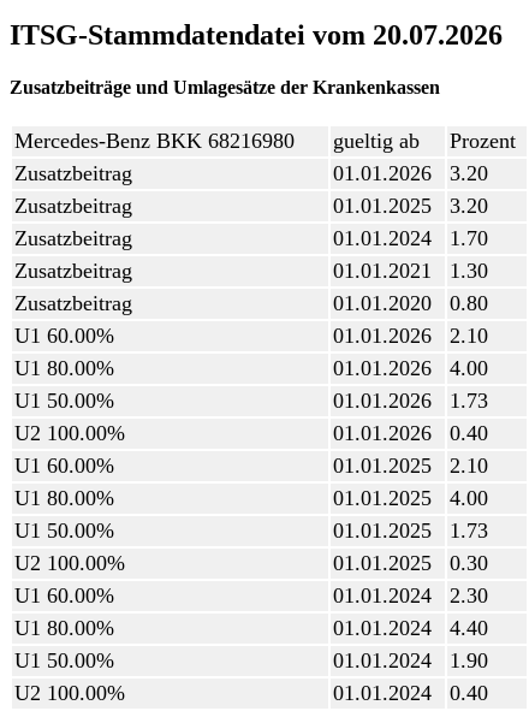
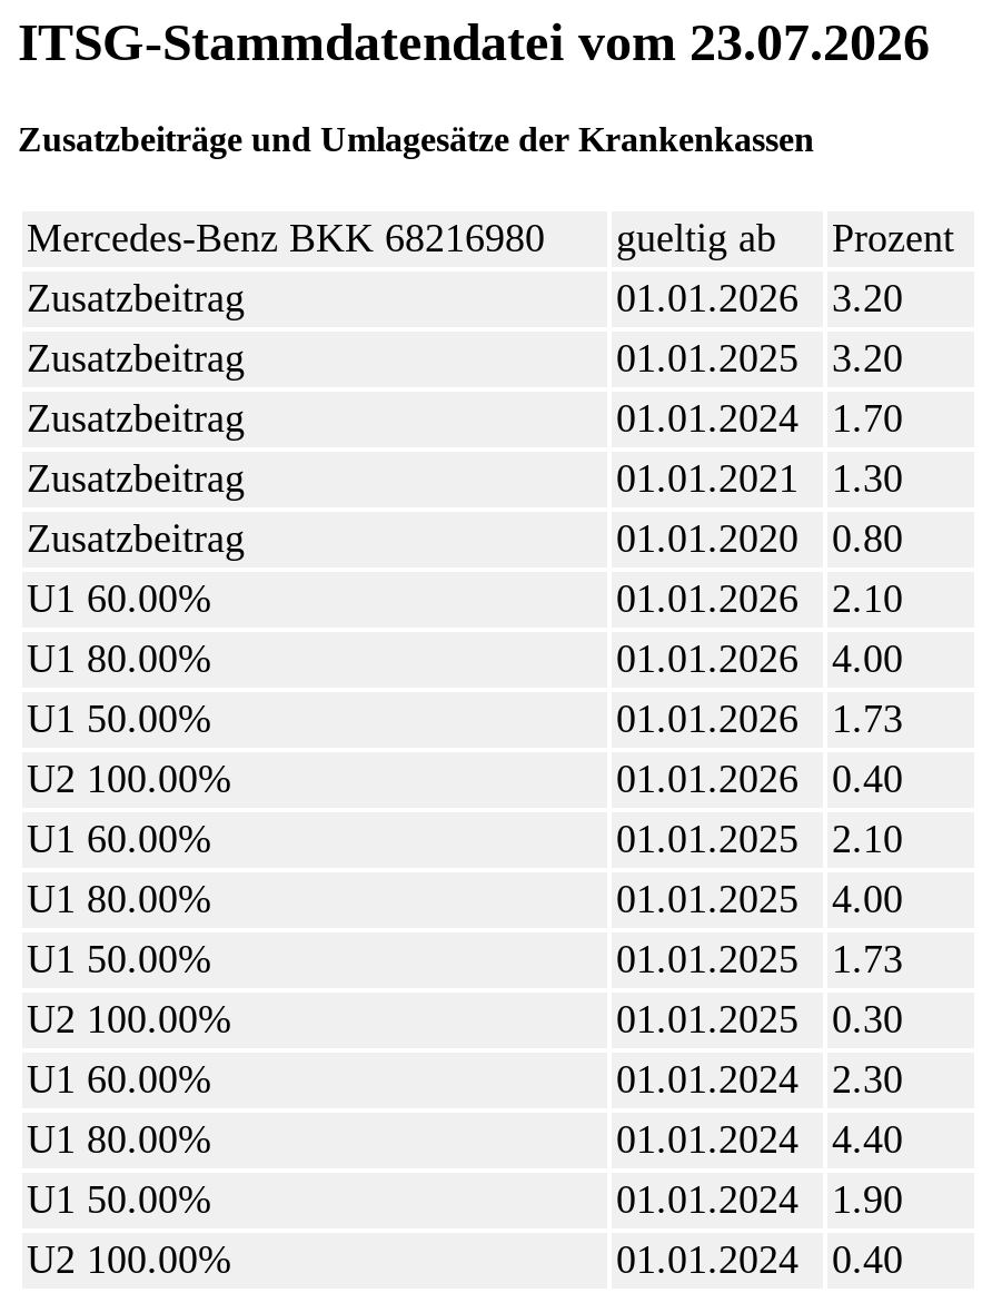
- ITSG-Stammdatendatei vom 20.07.2026
+ ITSG-Stammdatendatei vom 23.07.2026
